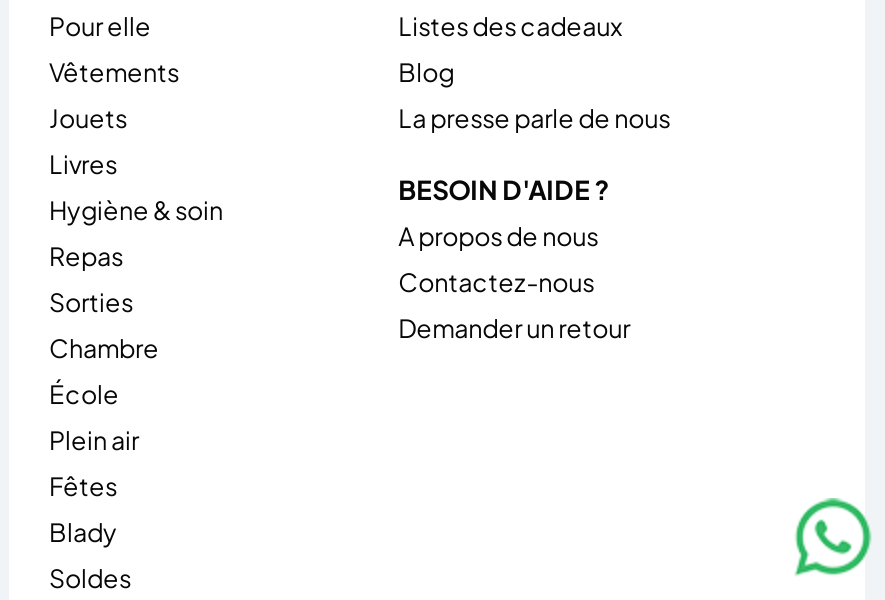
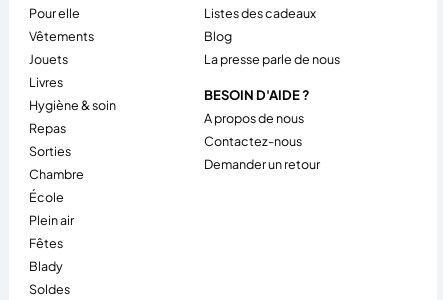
- [image]
